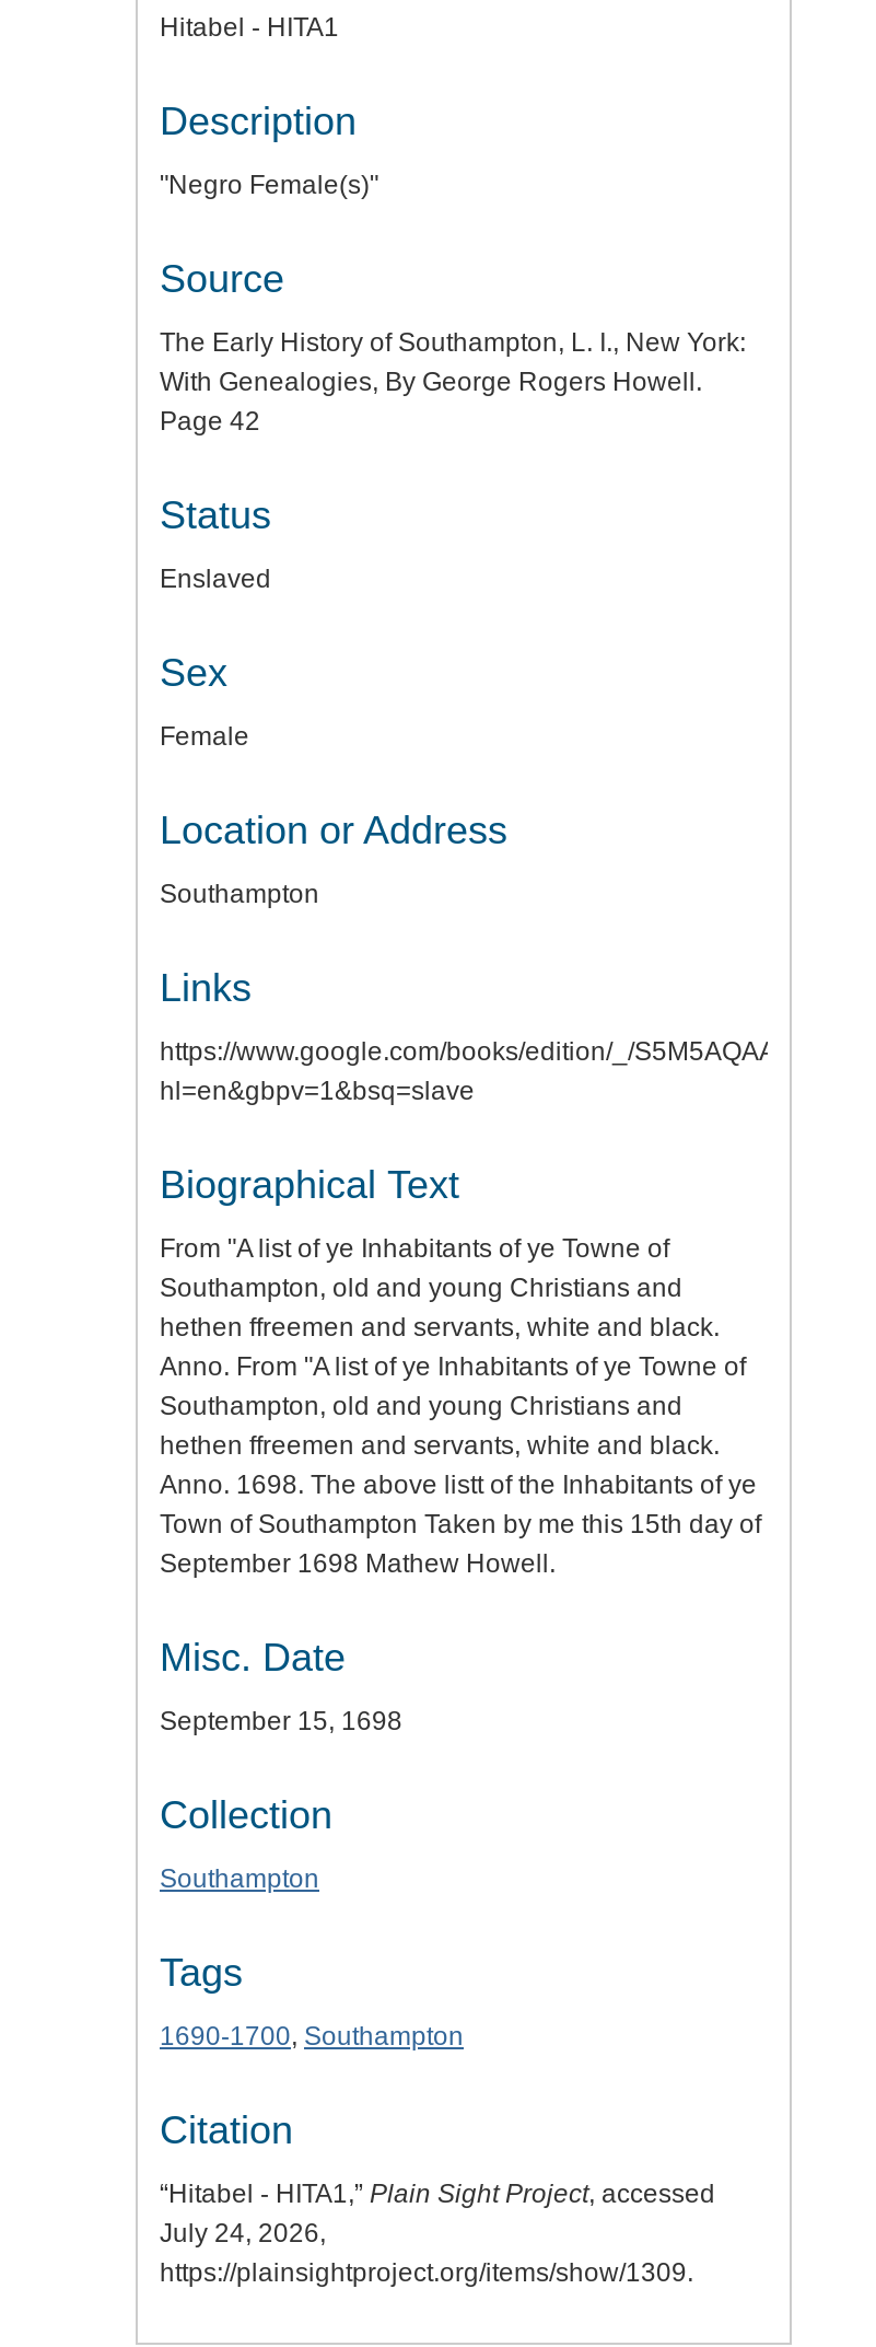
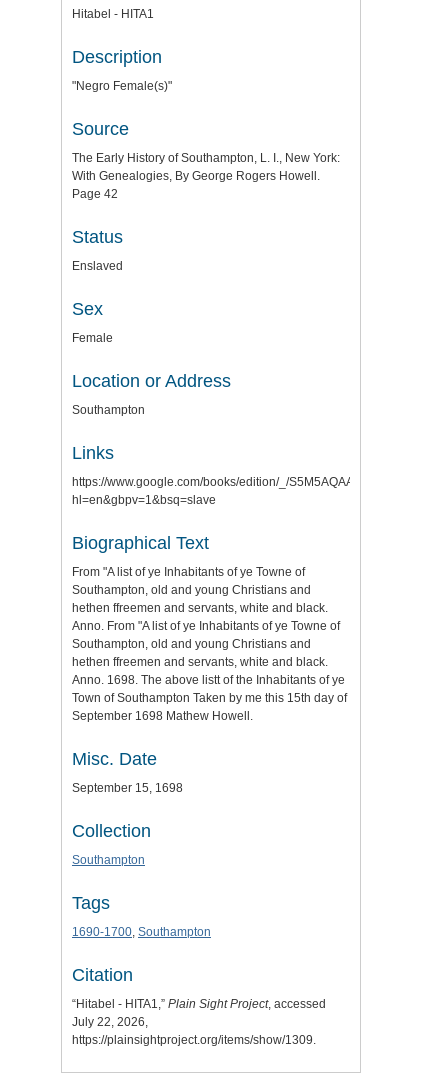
- July 24, 2026,
+ July 22, 2026,
